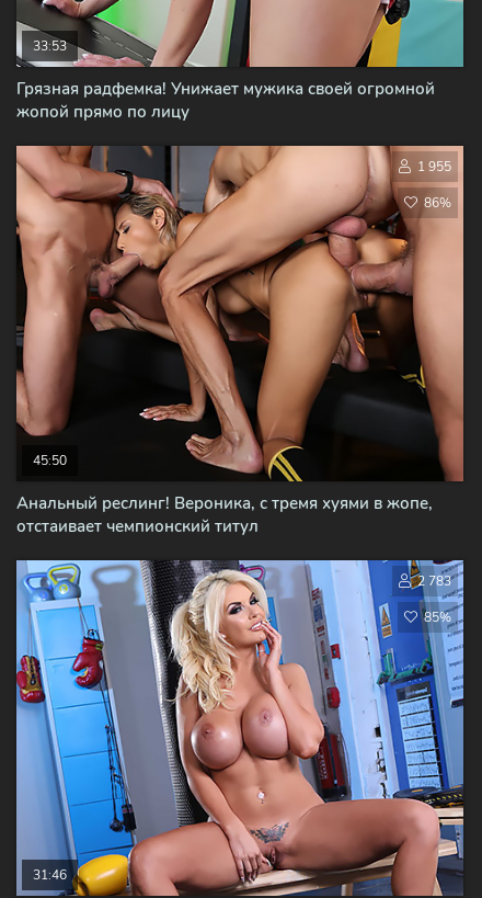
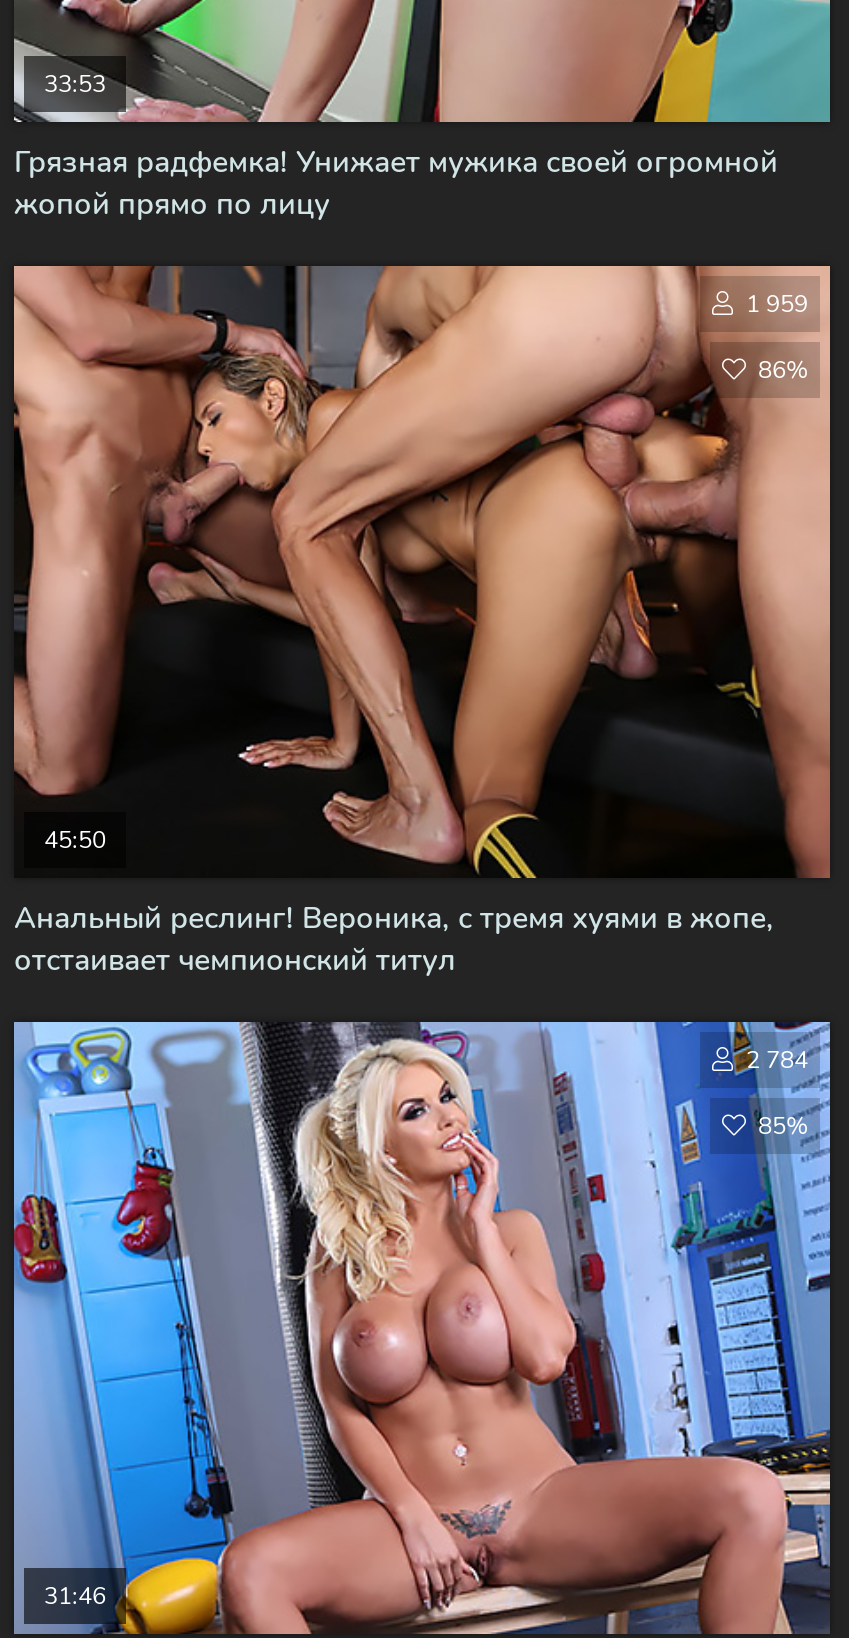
- 1 955
+ 1 959

- 2 783
+ 2 784
